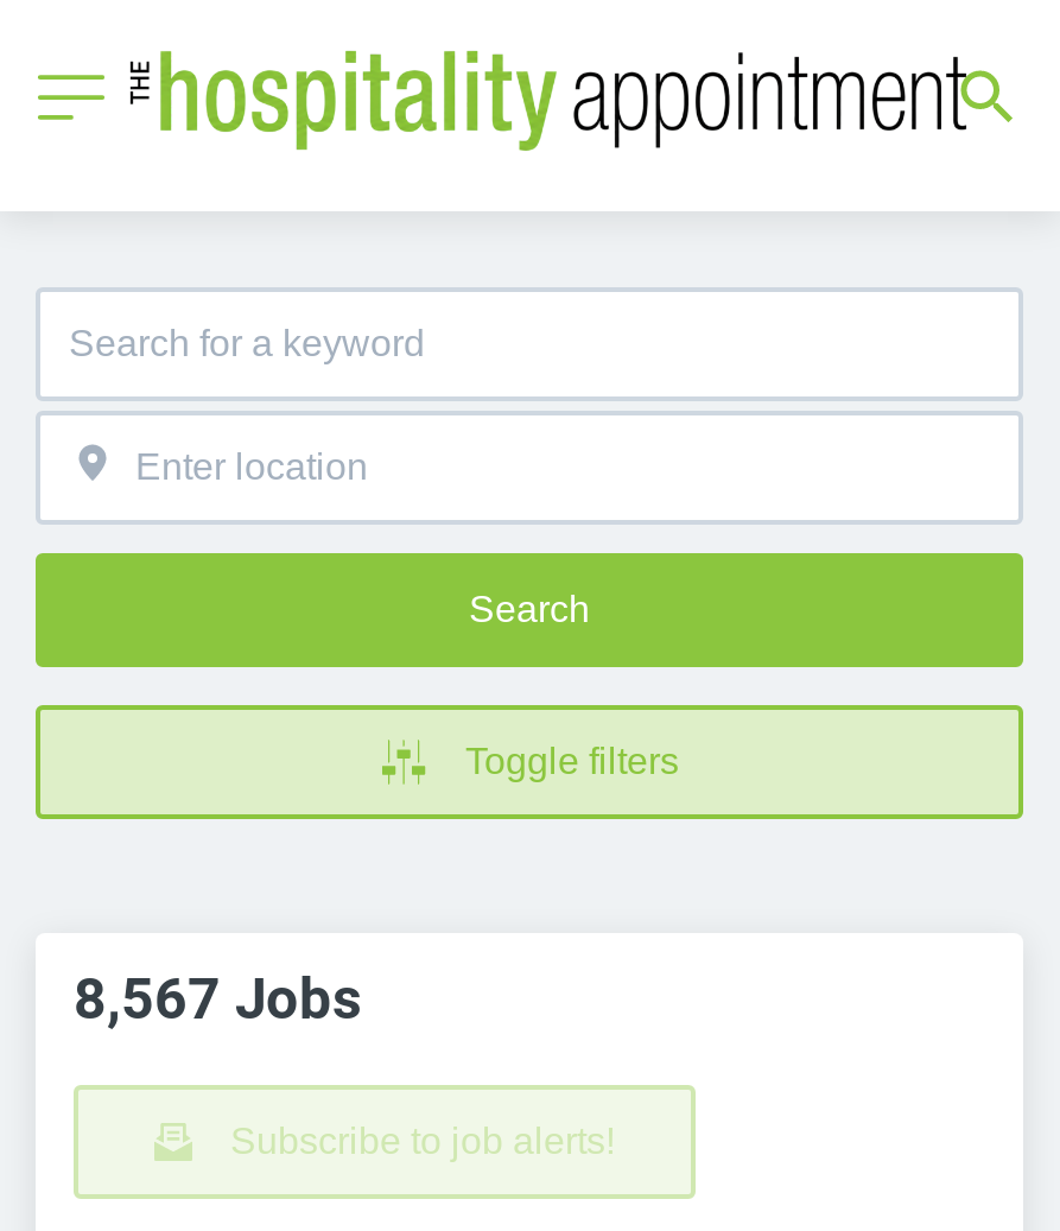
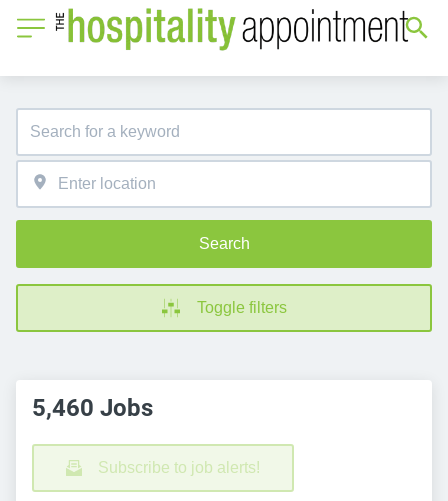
- 8,567 Jobs
+ 5,460 Jobs
